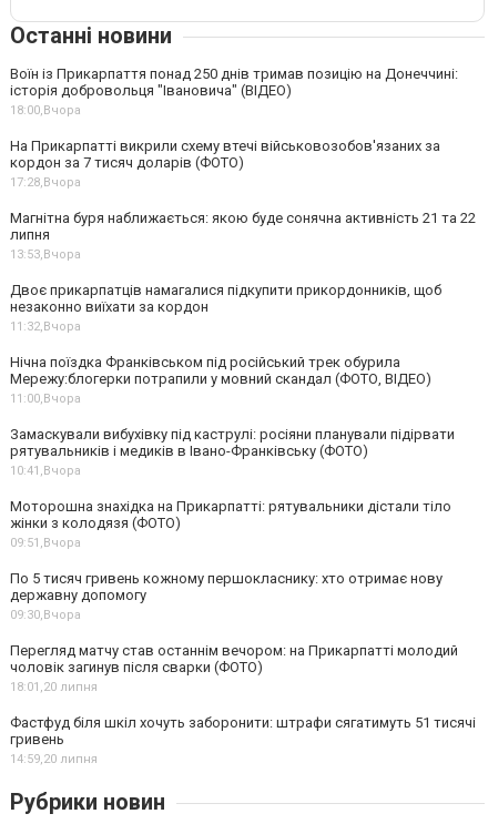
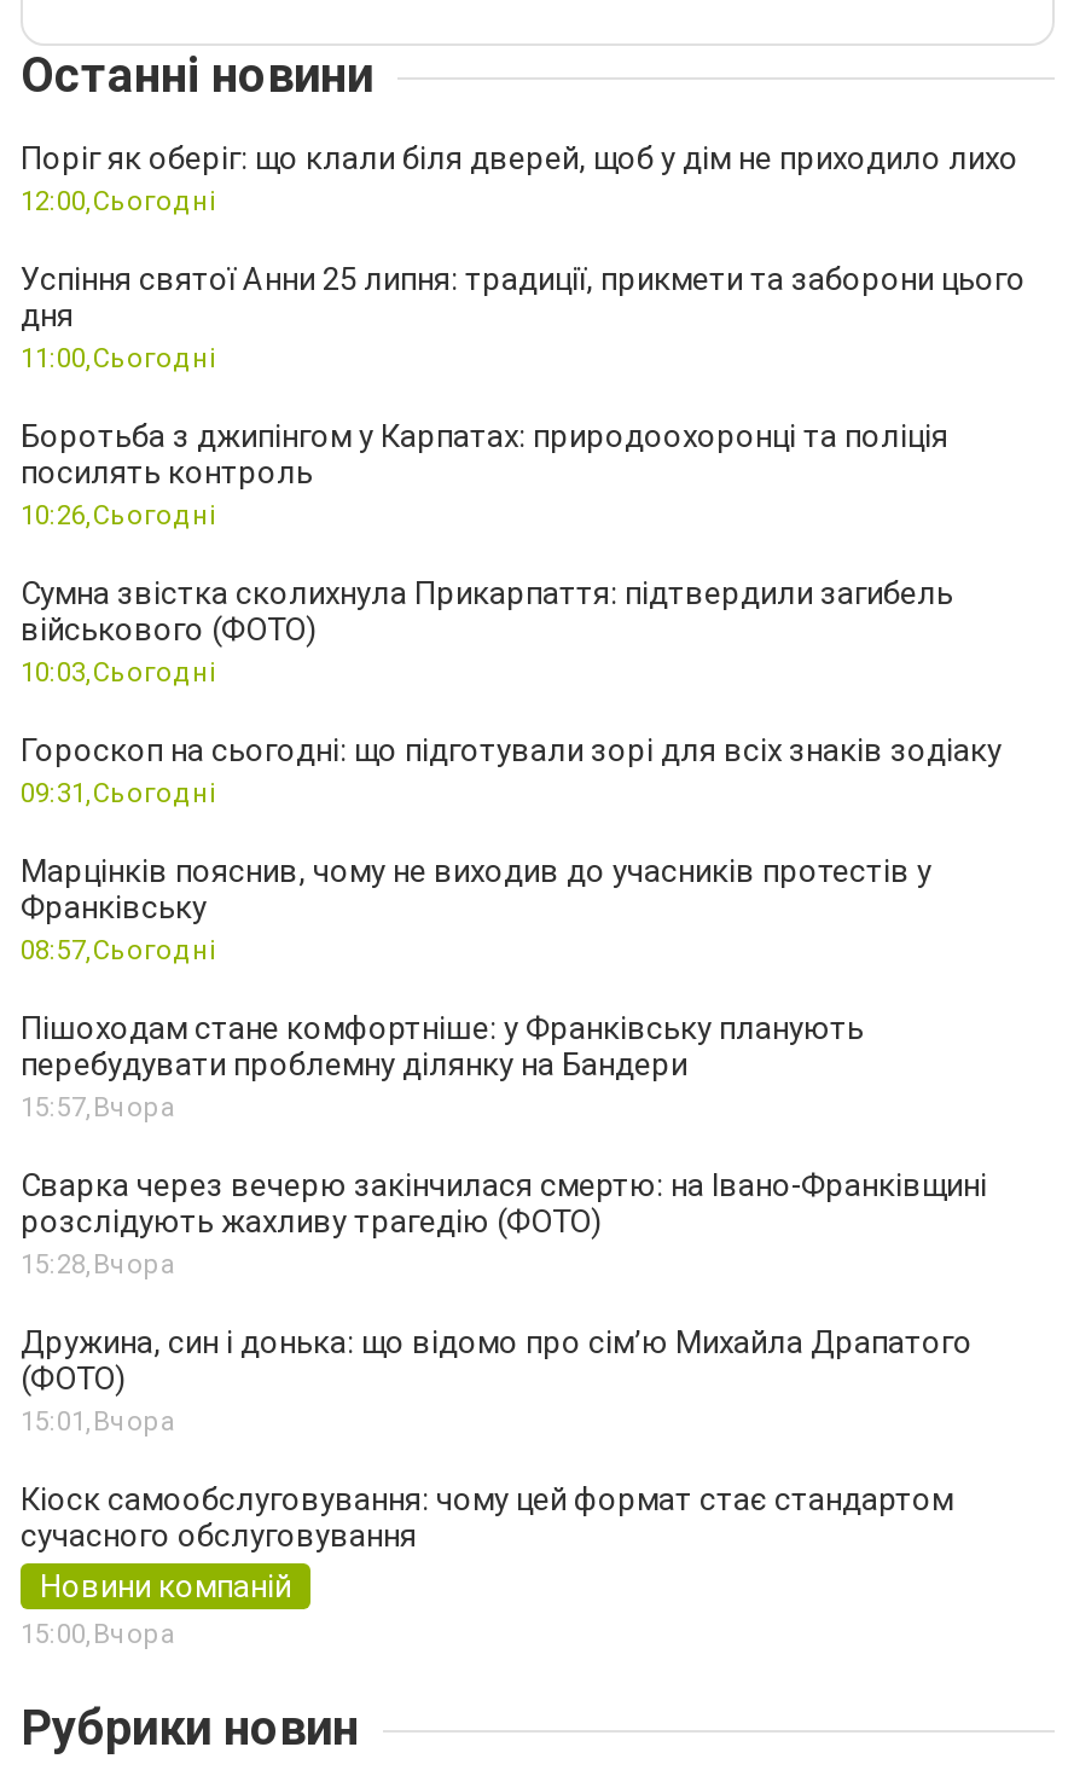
- Воїн із Прикарпаття понад 250 днів тримав позицію на Донеччині:
- історія добровольця "Івановича" (ВІДЕО)
- 18:00,Вчора
+ Поріг як оберіг: що клали біля дверей, щоб у дім не приходило лихо
+ 12:00,Сьогодні

- На Прикарпатті викрили схему втечі військовозобов'язаних за
- кордон за 7 тисяч доларів (ФОТО)
- 17:28,Вчора
+ Успіння святої Анни 25 липня: традиції, прикмети та заборони цього
+ дня
+ 11:00,Сьогодні

- Магнітна буря наближається: якою буде сонячна активність 21 та 22
- липня
- 13:53,Вчора
+ Боротьба з джипінгом у Карпатах: природоохоронці та поліція
+ посилять контроль
+ 10:26,Сьогодні

- Двоє прикарпатців намагалися підкупити прикордонників, щоб
- незаконно виїхати за кордон
- 11:32,Вчора
+ Сумна звістка сколихнула Прикарпаття: підтвердили загибель
+ військового (ФОТО)
+ 10:03,Сьогодні

- Нічна поїздка Франківськом під російський трек обурила
- Мережу:блогерки потрапили у мовний скандал (ФОТО, ВІДЕО)
- 11:00,Вчора
+ Гороскоп на сьогодні: що підготували зорі для всіх знаків зодіаку
+ 09:31, Сьогодні

- Замаскували вибухівку під каструлі: росіяни планували підірвати
- рятувальників і медиків в Івано-Франківську (ФОТО)
- 10:41,Вчора
+ Марцінків пояснив, чому не виходив до учасників протестів у
+ Франківську
+ 08:57,Сьогодні

- Моторошна знахідка на Прикарпатті: рятувальники дістали тіло
- жінки з колодязя (ФОТО)
- 09:51, Вчора
+ Пішоходам стане комфортніше: у Франківську планують
+ перебудувати проблемну ділянку на Бандери
+ 15:57, Вчора

- По 5 тисяч гривень кожному першокласнику: хто отримає нову
- державну допомогу
- 09:30, Вчора
+ Сварка через вечерю закінчилася смертю: на Івано-Франківщині
+ розслідують жахливу трагедію (ФОТО)
+ 15:28, Вчора

- Перегляд матчу став останнім вечором: на Прикарпатті молодий
- чоловік загинув після сварки (ФОТО)
- 18:01, 20 липня
+ Дружина, син і донька: що відомо про сім’ю Михайла Драпатого
+ (ФОТО)
+ 15:01, Вчора

- Фастфуд біля шкіл хочуть заборонити: штрафи сягатимуть 51 тисячі
- гривень
- 14:59,20 липня
+ Кіоск самообслуговування: чому цей формат стає стандартом
+ сучасного обслуговування
+ Новини компаній
+ 15:00, Вчора
